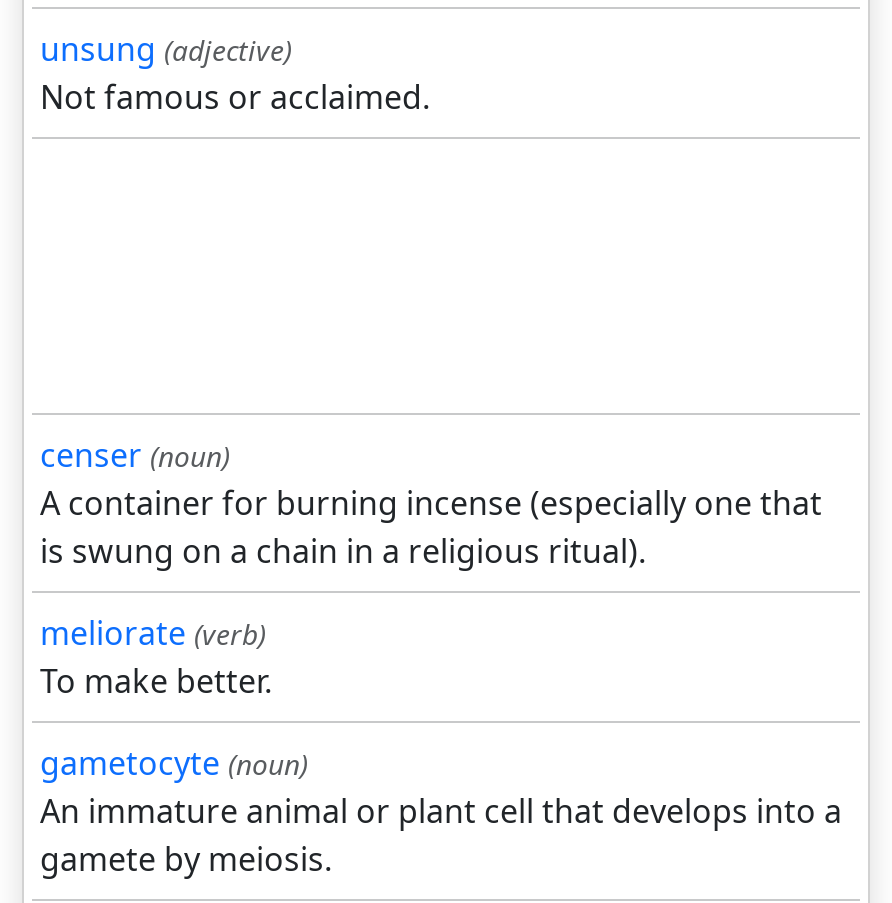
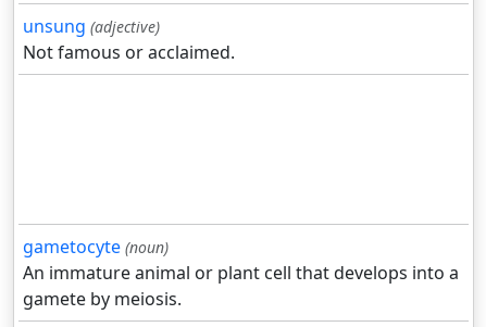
- censer (noun)
- A container for burning incense (especially one that
- is swung on a chain in a religious ritual).
- meliorate (verb)
- To make better.
